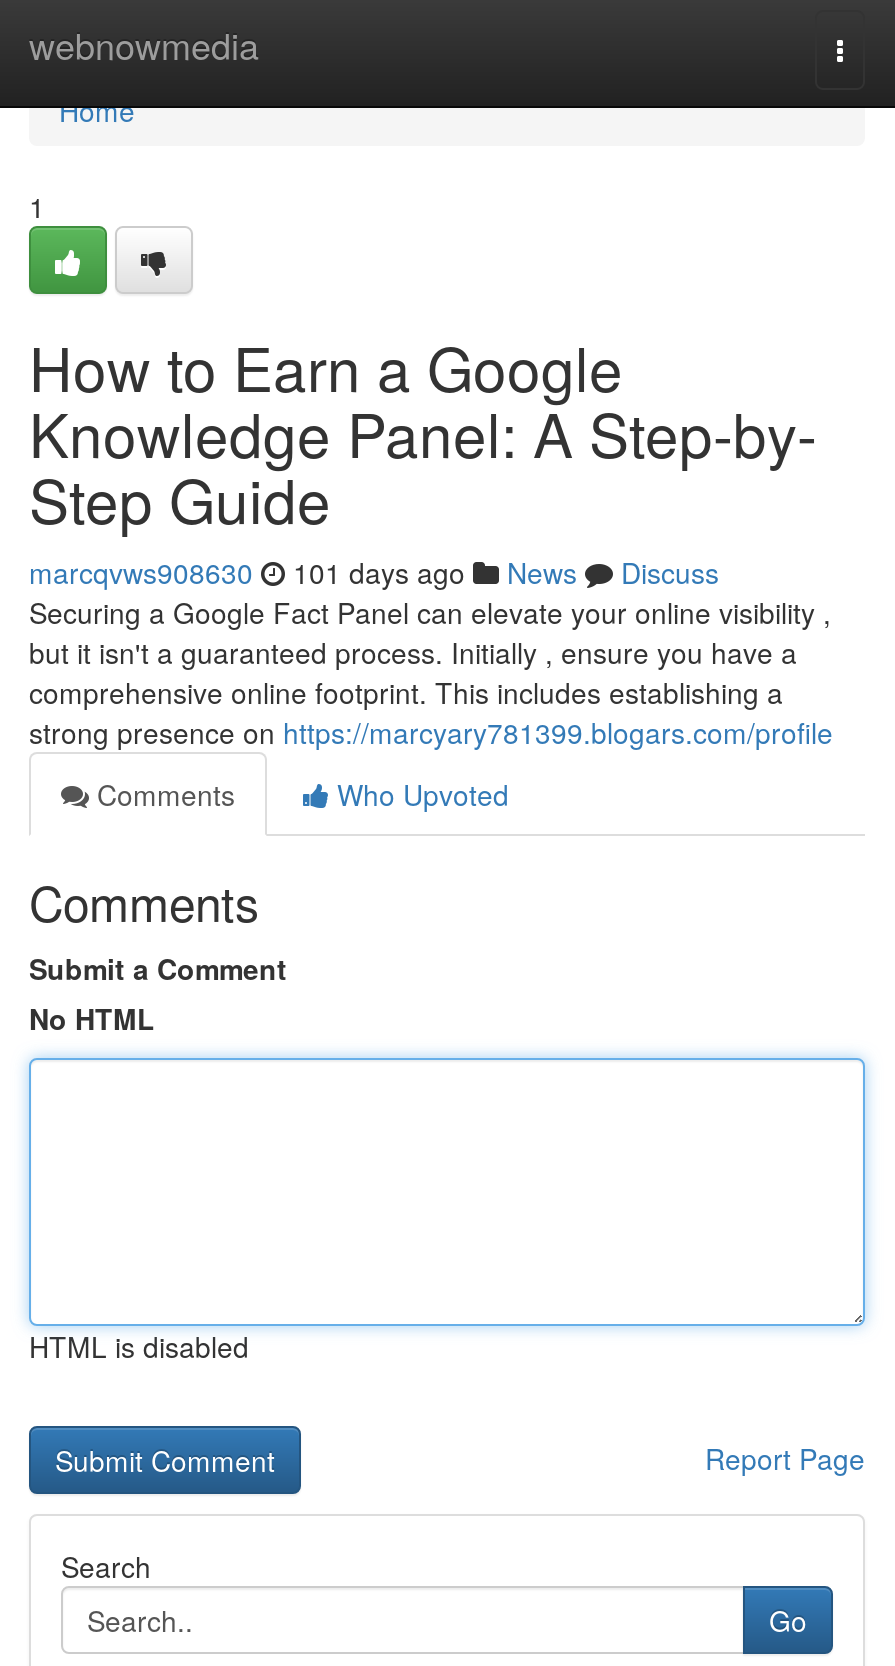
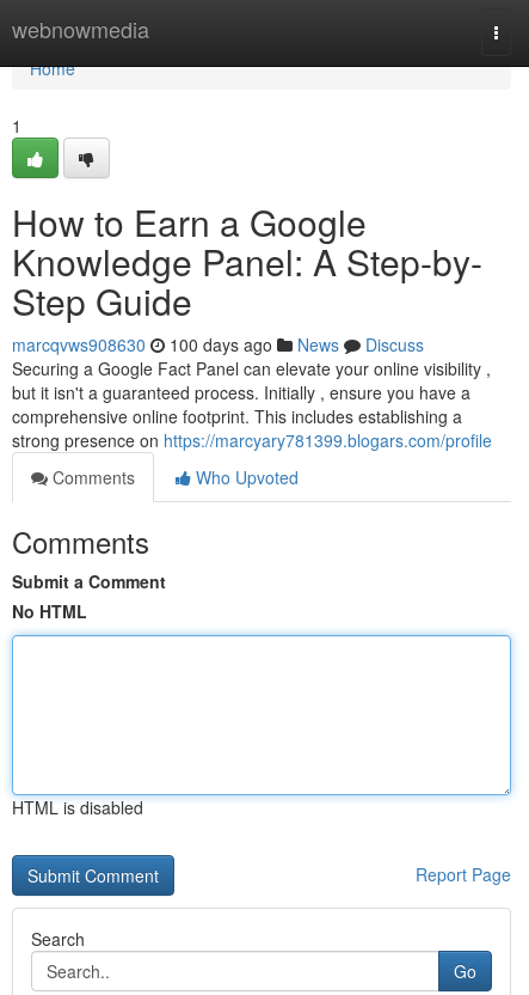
- marcqvws908630 101 days ago News Discuss
+ marcqvws908630 100 days ago News Discuss
